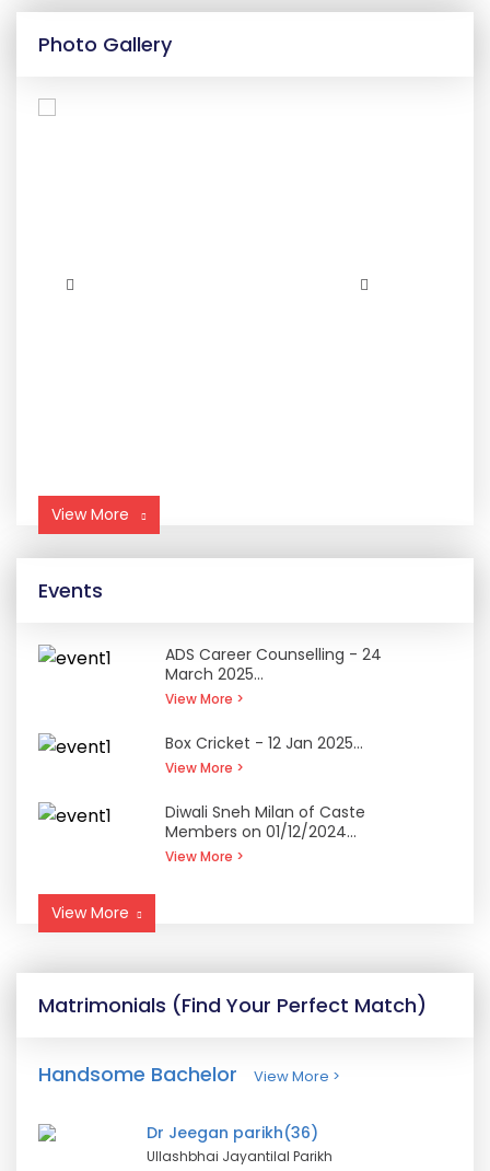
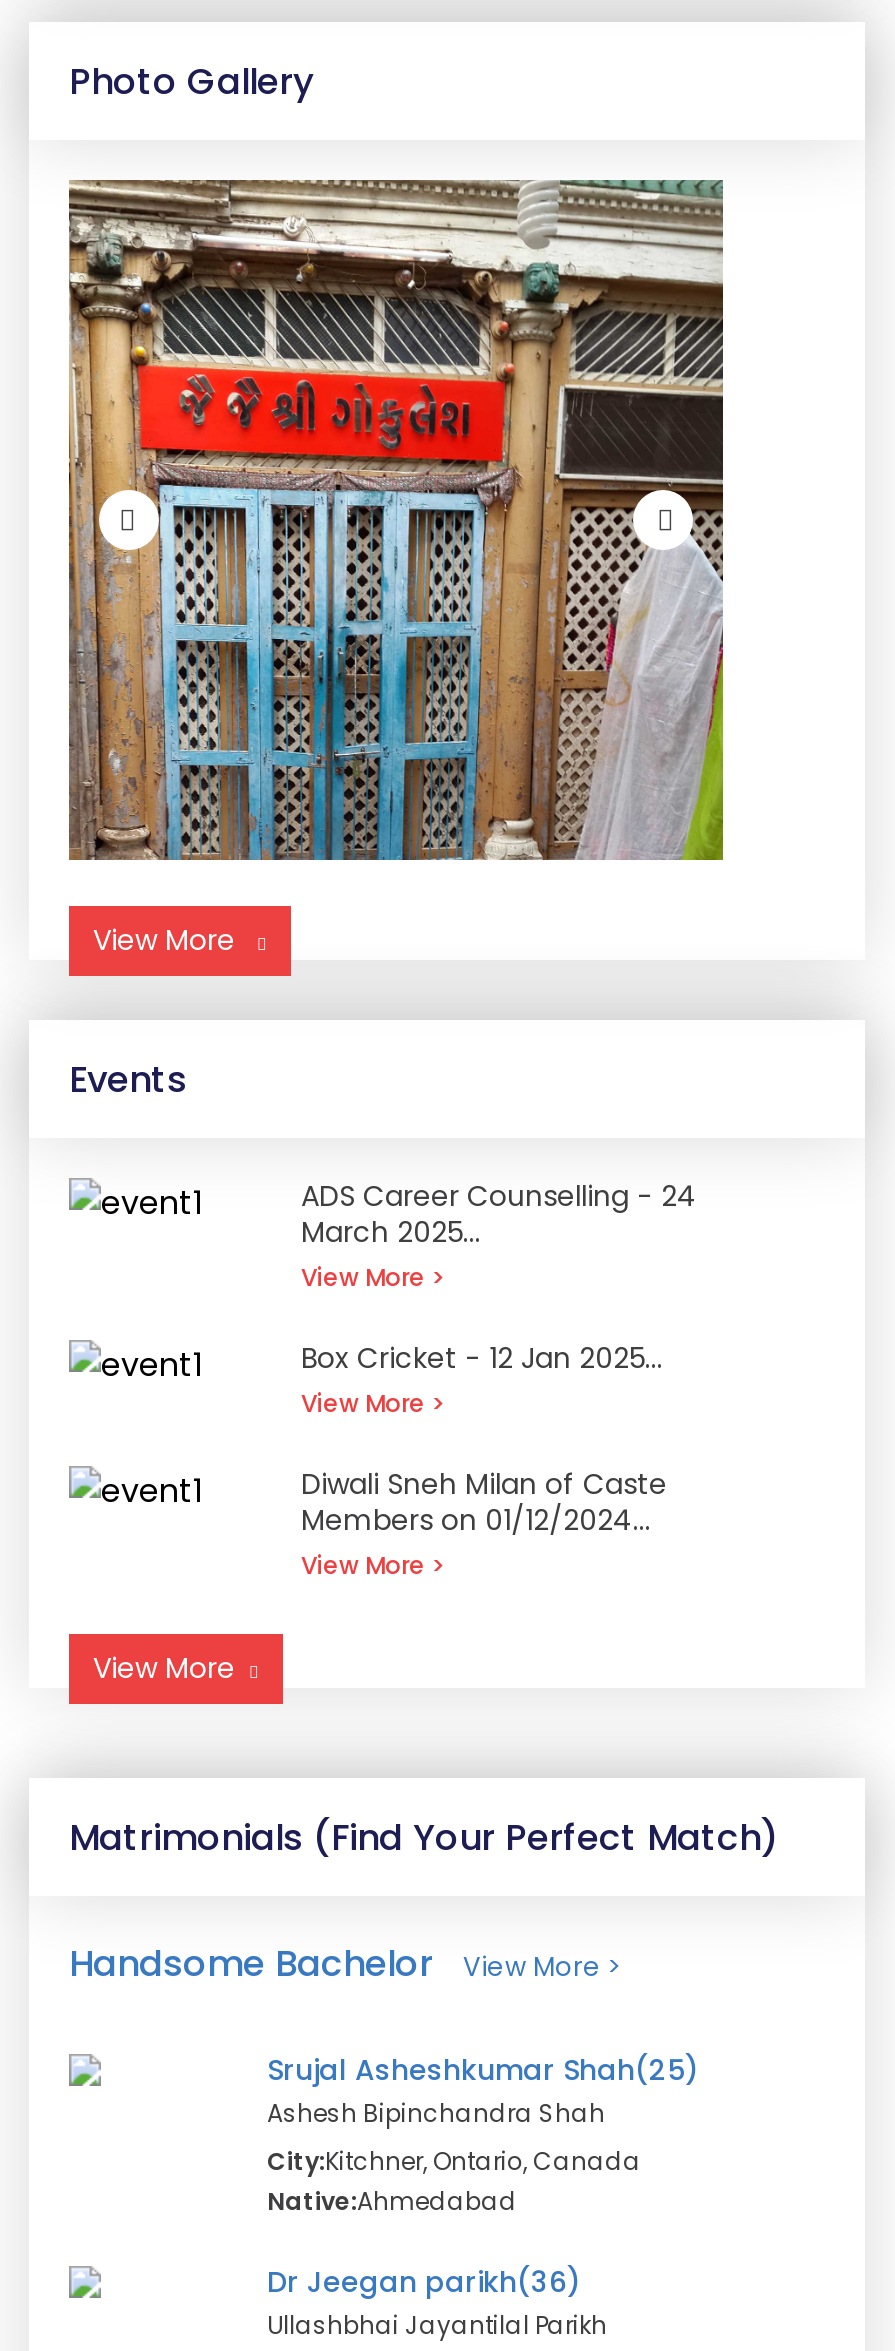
+ [image]

+ Srujal Asheshkumar Shah(25)
+ Ashesh Bipinchandra Shah
+ City:Kitchner, Ontario, Canada
+ Native:Ahmedabad
